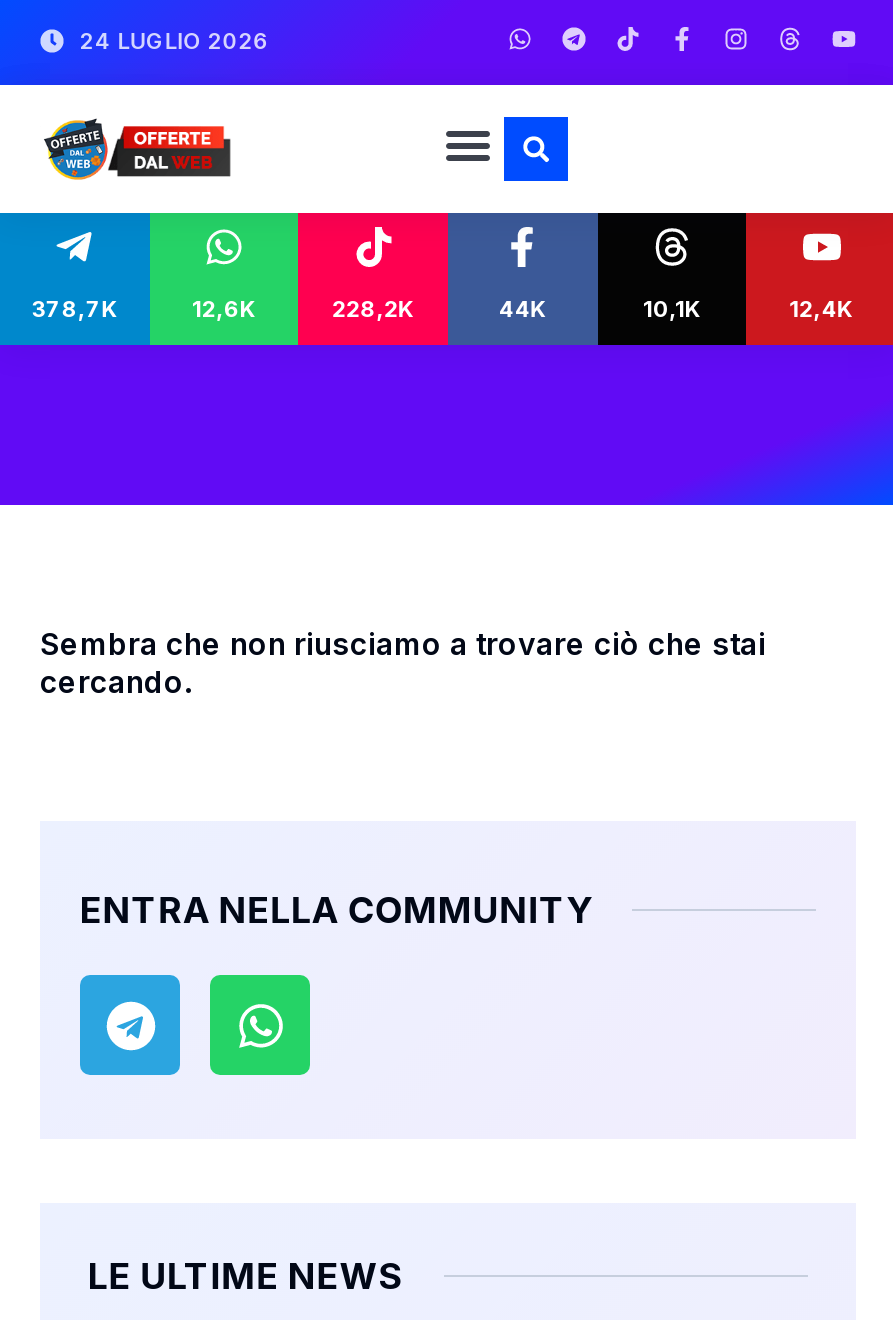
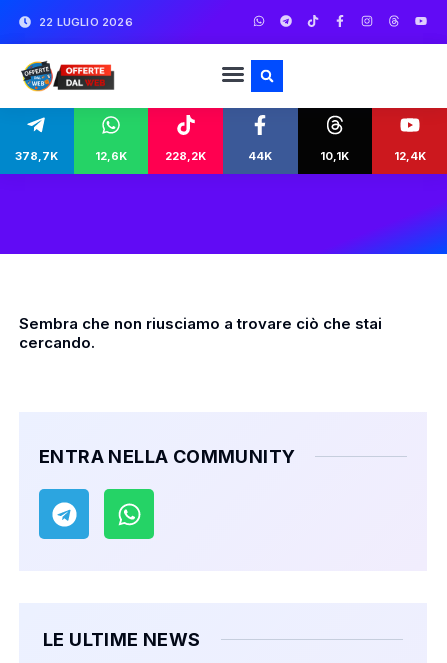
- 24 LUGLIO 2026
+ 22 LUGLIO 2026
